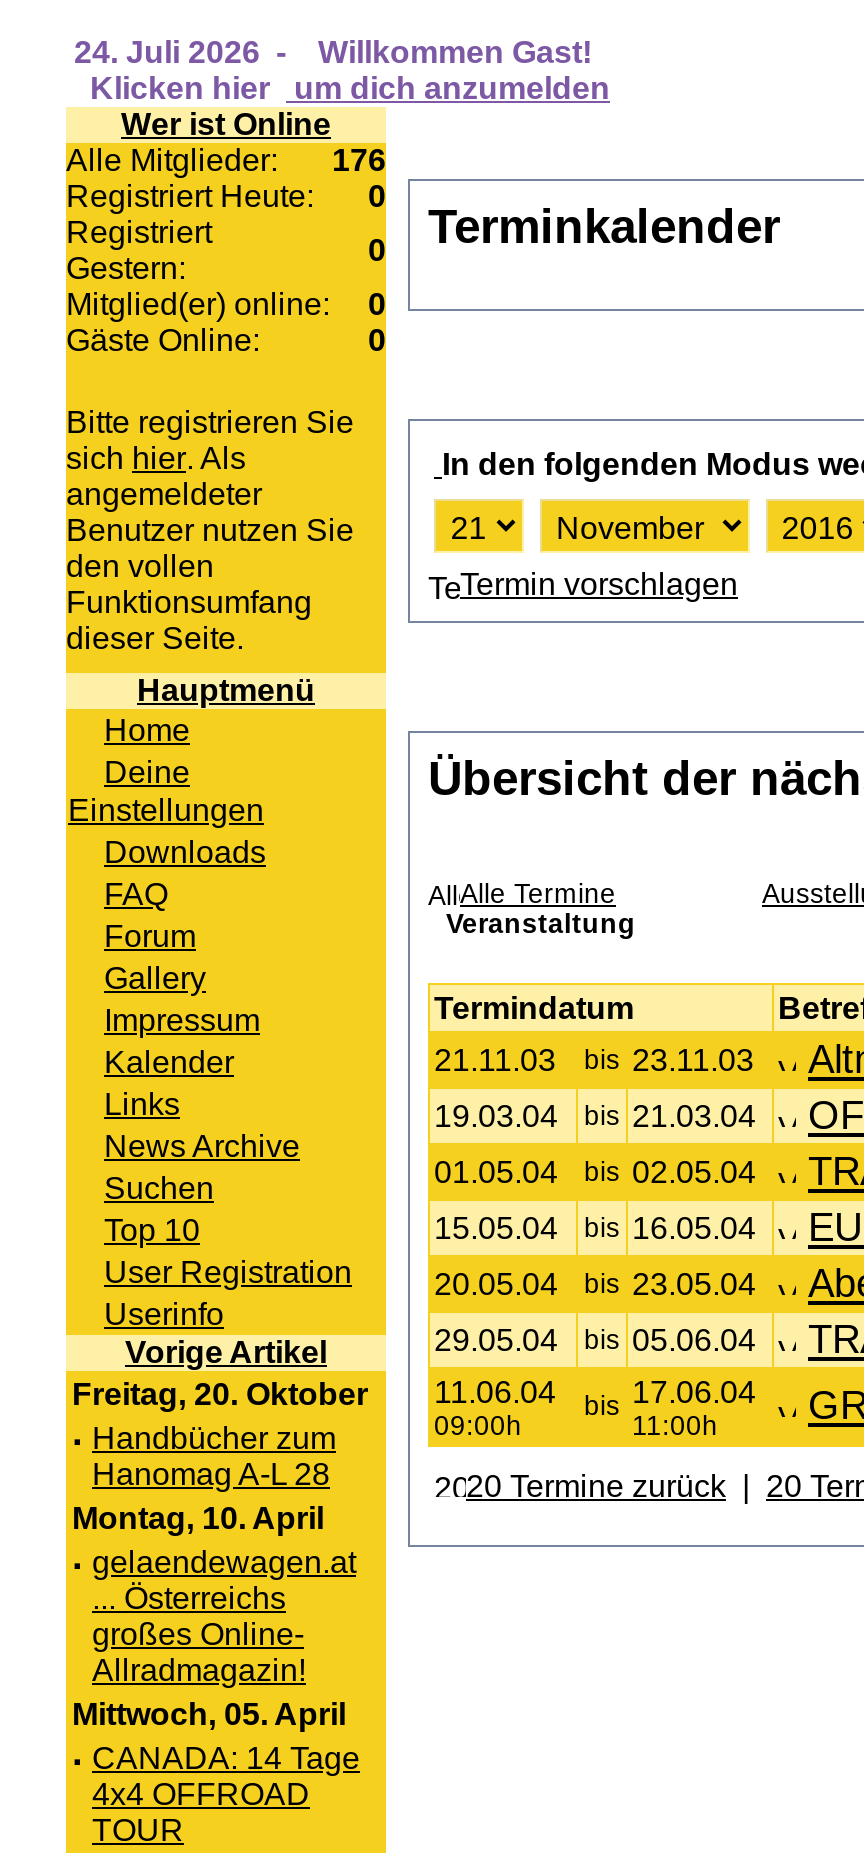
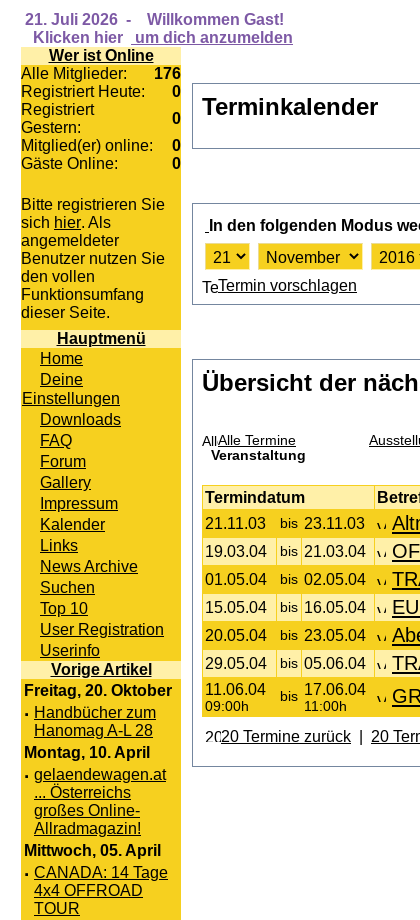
- 24. Juli 2026 - Willkommen Gast!
+ 21. Juli 2026 - Willkommen Gast!
